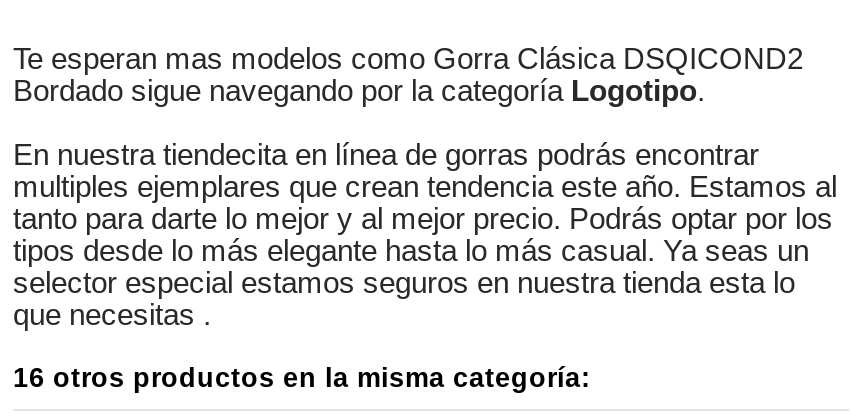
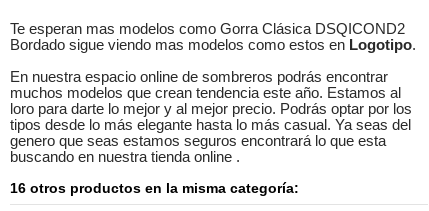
- Bordado sigue navegando por la categoría Logotipo.
+ Bordado sigue viendo mas modelos como estos en Logotipo.

- En nuestra tiendecita en línea de gorras podrás encontrar
- multiples ejemplares que crean tendencia este año. Estamos al
- tanto para darte lo mejor y al mejor precio. Podrás optar por los
- tipos desde lo más elegante hasta lo más casual. Ya seas un
- selector especial estamos seguros en nuestra tienda esta lo
- que necesitas .
+ En nuestra espacio online de sombreros podrás encontrar
+ muchos modelos que crean tendencia este año. Estamos al
+ loro para darte lo mejor y al mejor precio. Podrás optar por los
+ tipos desde lo más elegante hasta lo más casual. Ya seas del
+ genero que seas estamos seguros encontrará lo que esta
+ buscando en nuestra tienda online .
